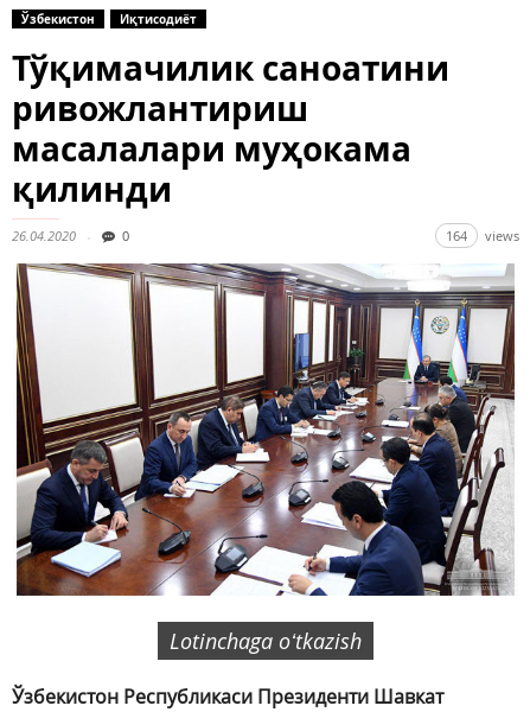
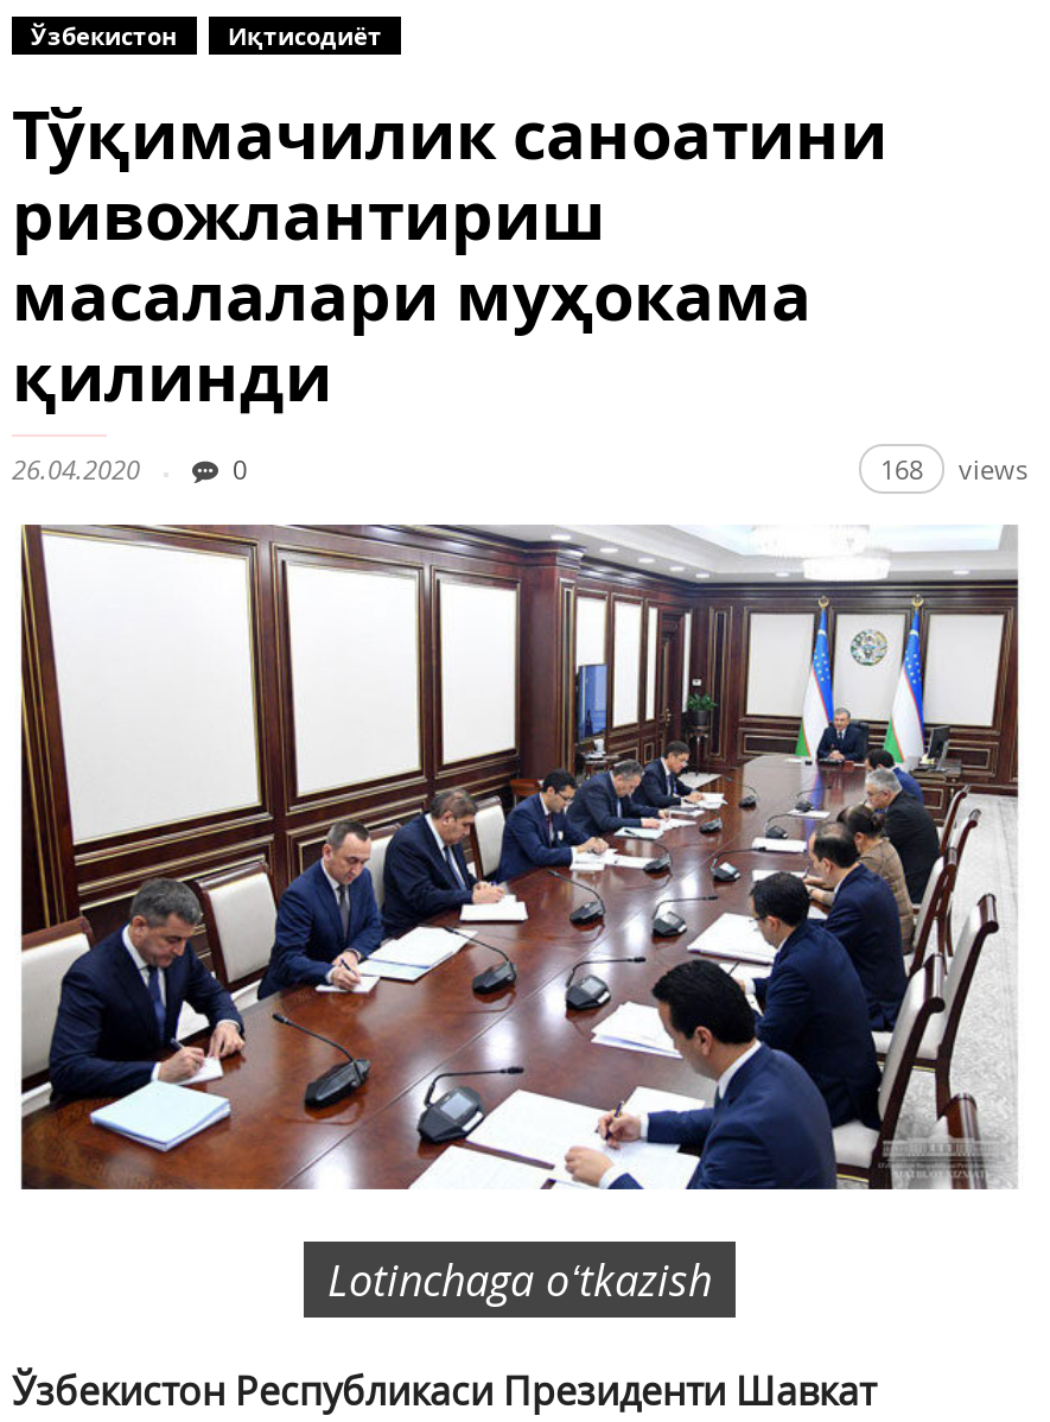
- 164 views
+ 168 views
